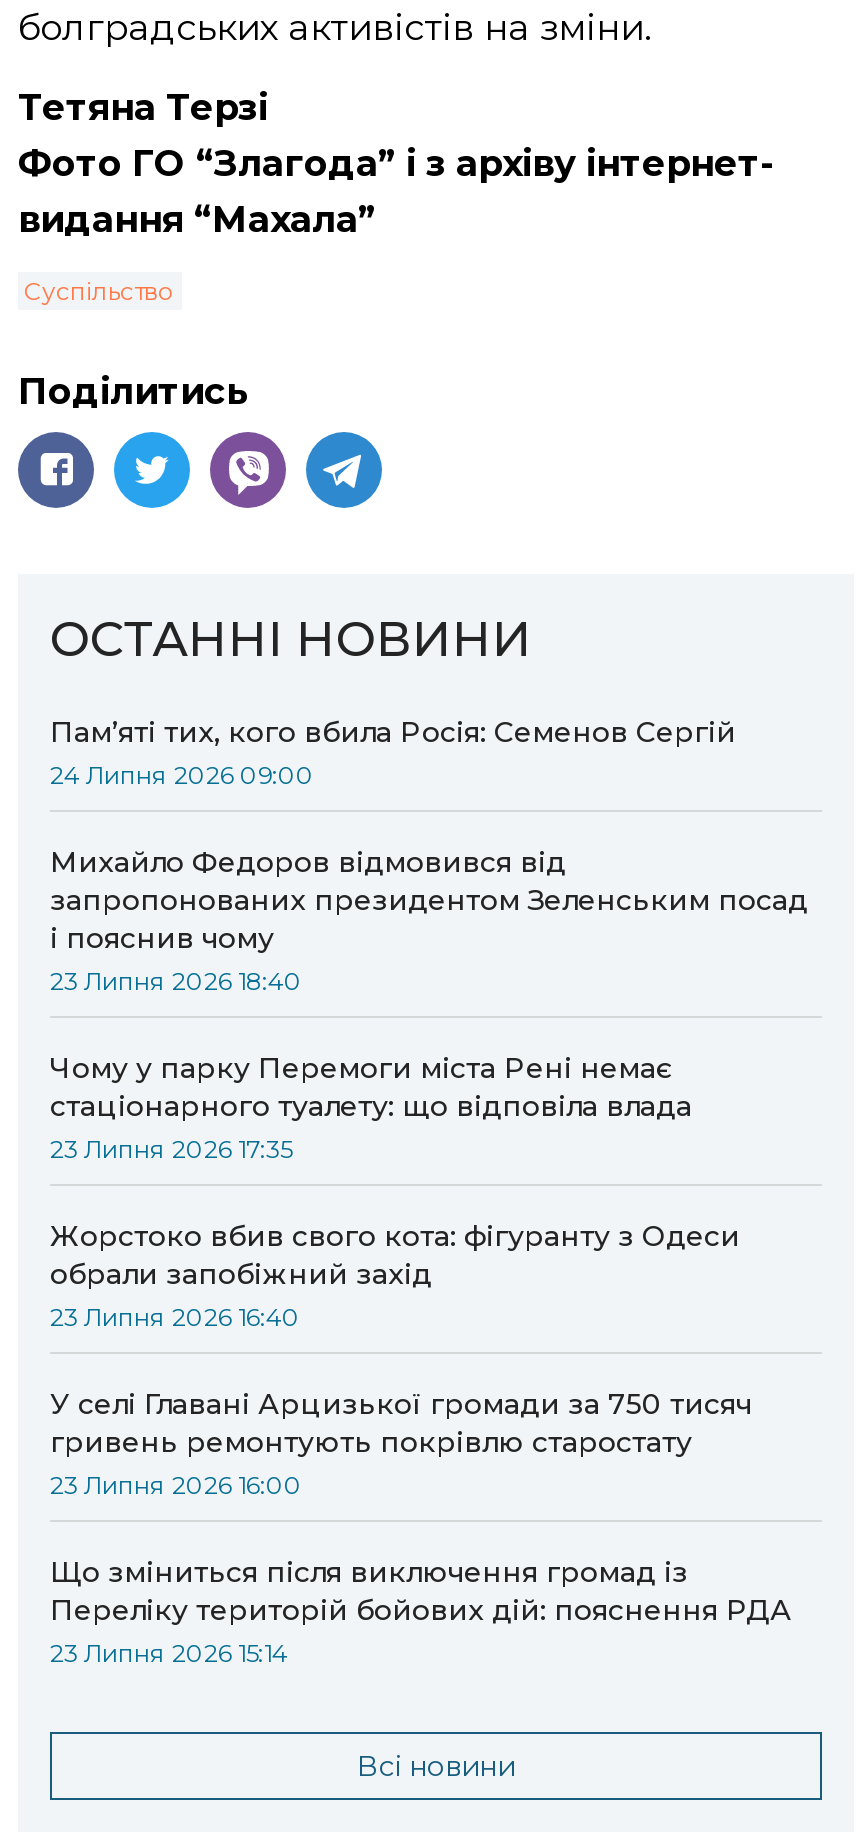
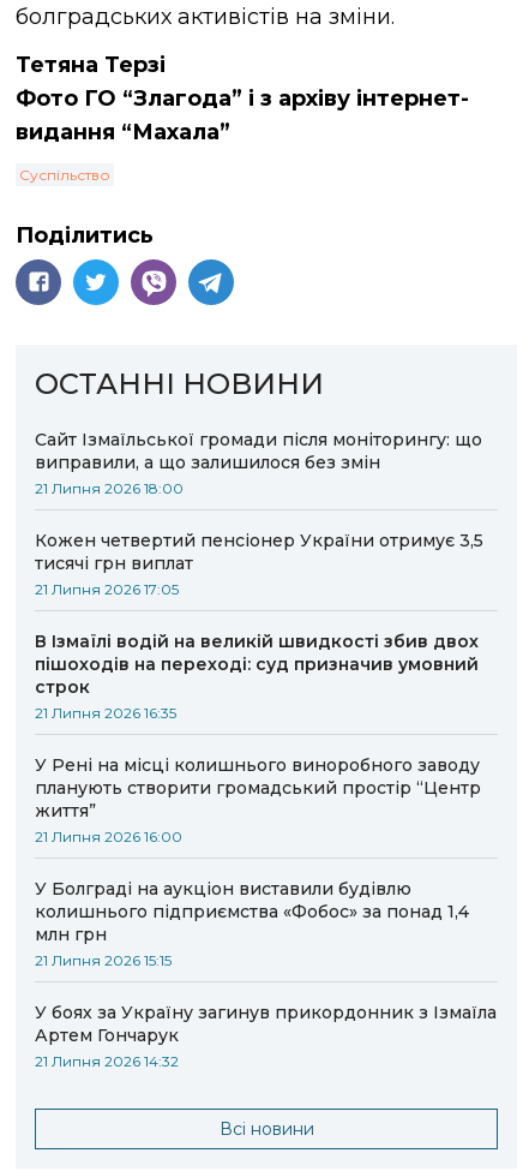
- Памʼяті тих, кого вбила Росія: Семенов Сергій
- 24 Липня 2026 09:00
+ Сайт Ізмаїльської громади після моніторингу: що
+ виправили, а що залишилося без змін
+ 21 Липня 2026 18:00

- Михайло Федоров відмовився від
- запропонованих президентом Зеленським посад
- і пояснив чому
- 23 Липня 2026 18:40
+ Кожен четвертий пенсіонер України отримує 3,5
+ тисячі грн виплат
+ 21 Липня 2026 17:05

- Чому у парку Перемоги міста Рені немає
- стаціонарного туалету: що відповіла влада
- 23 Липня 2026 17:35
+ В Ізмаїлі водій на великій швидкості збив двох
+ пішоходів на переході: суд призначив умовний
+ строк
+ 21 Липня 2026 16:35

- Жорстоко вбив свого кота: фігуранту з Одеси
- обрали запобіжний захід
- 23 Липня 2026 16:40
+ У Рені на місці колишнього виноробного заводу
+ планують створити громадський простір “Центр
+ життя”
+ 21 Липня 2026 16:00

- У селі Главані Арцизької громади за 750 тисяч
- гривень ремонтують покрівлю старостату
- 23 Липня 2026 16:00
+ У Болграді на аукціон виставили будівлю
+ колишнього підприємства «Фобос» за понад 1,4
+ млн грн
+ 21 Липня 2026 15:15

- Що зміниться після виключення громад із
- Переліку територій бойових дій: пояснення РДА
- 23 Липня 2026 15:14
+ У боях за Україну загинув прикордонник з Ізмаїла
+ Артем Гончарук
+ 21 Липня 2026 14:32
